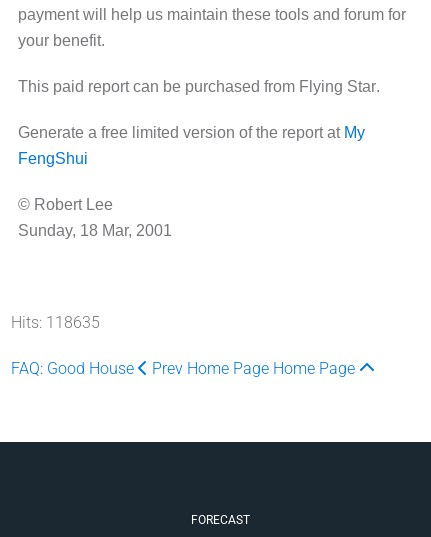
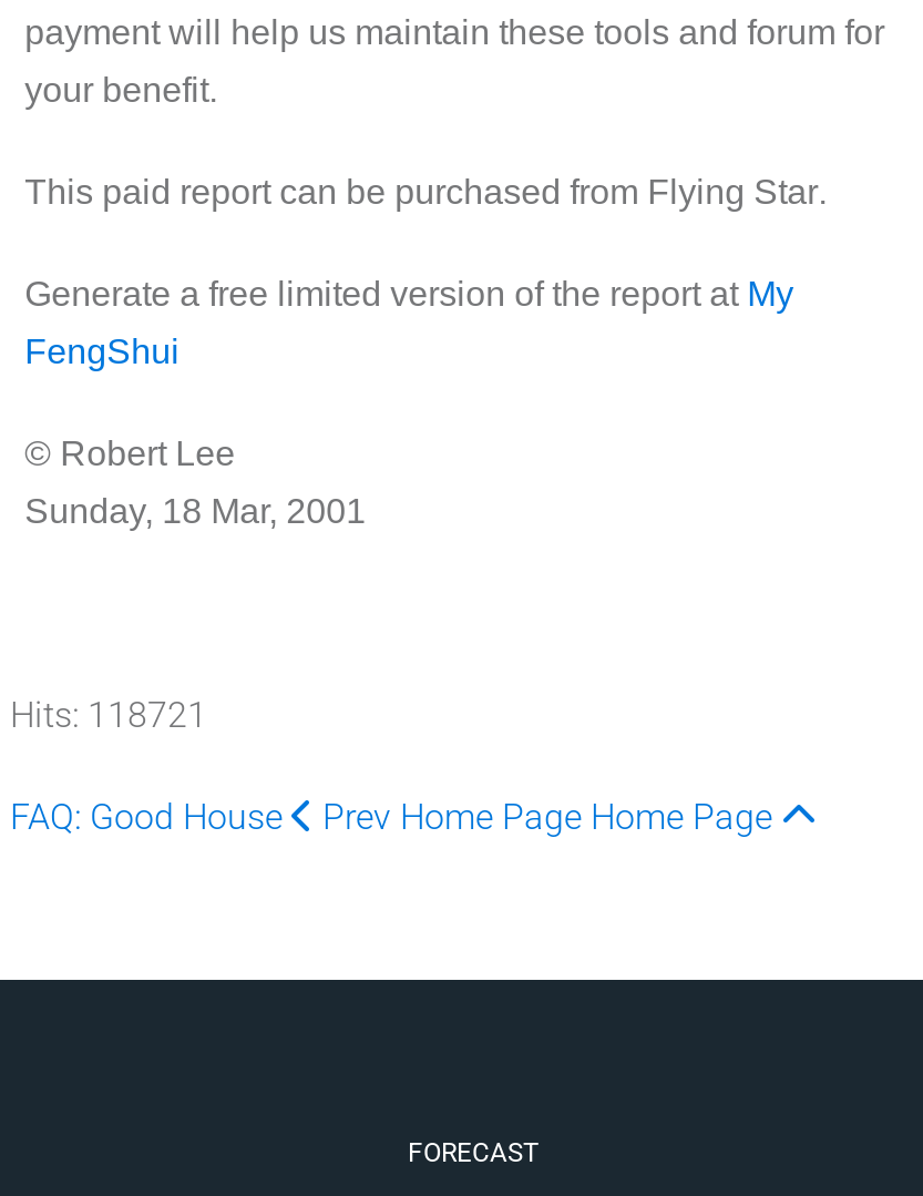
- Hits: 118635
+ Hits: 118721
